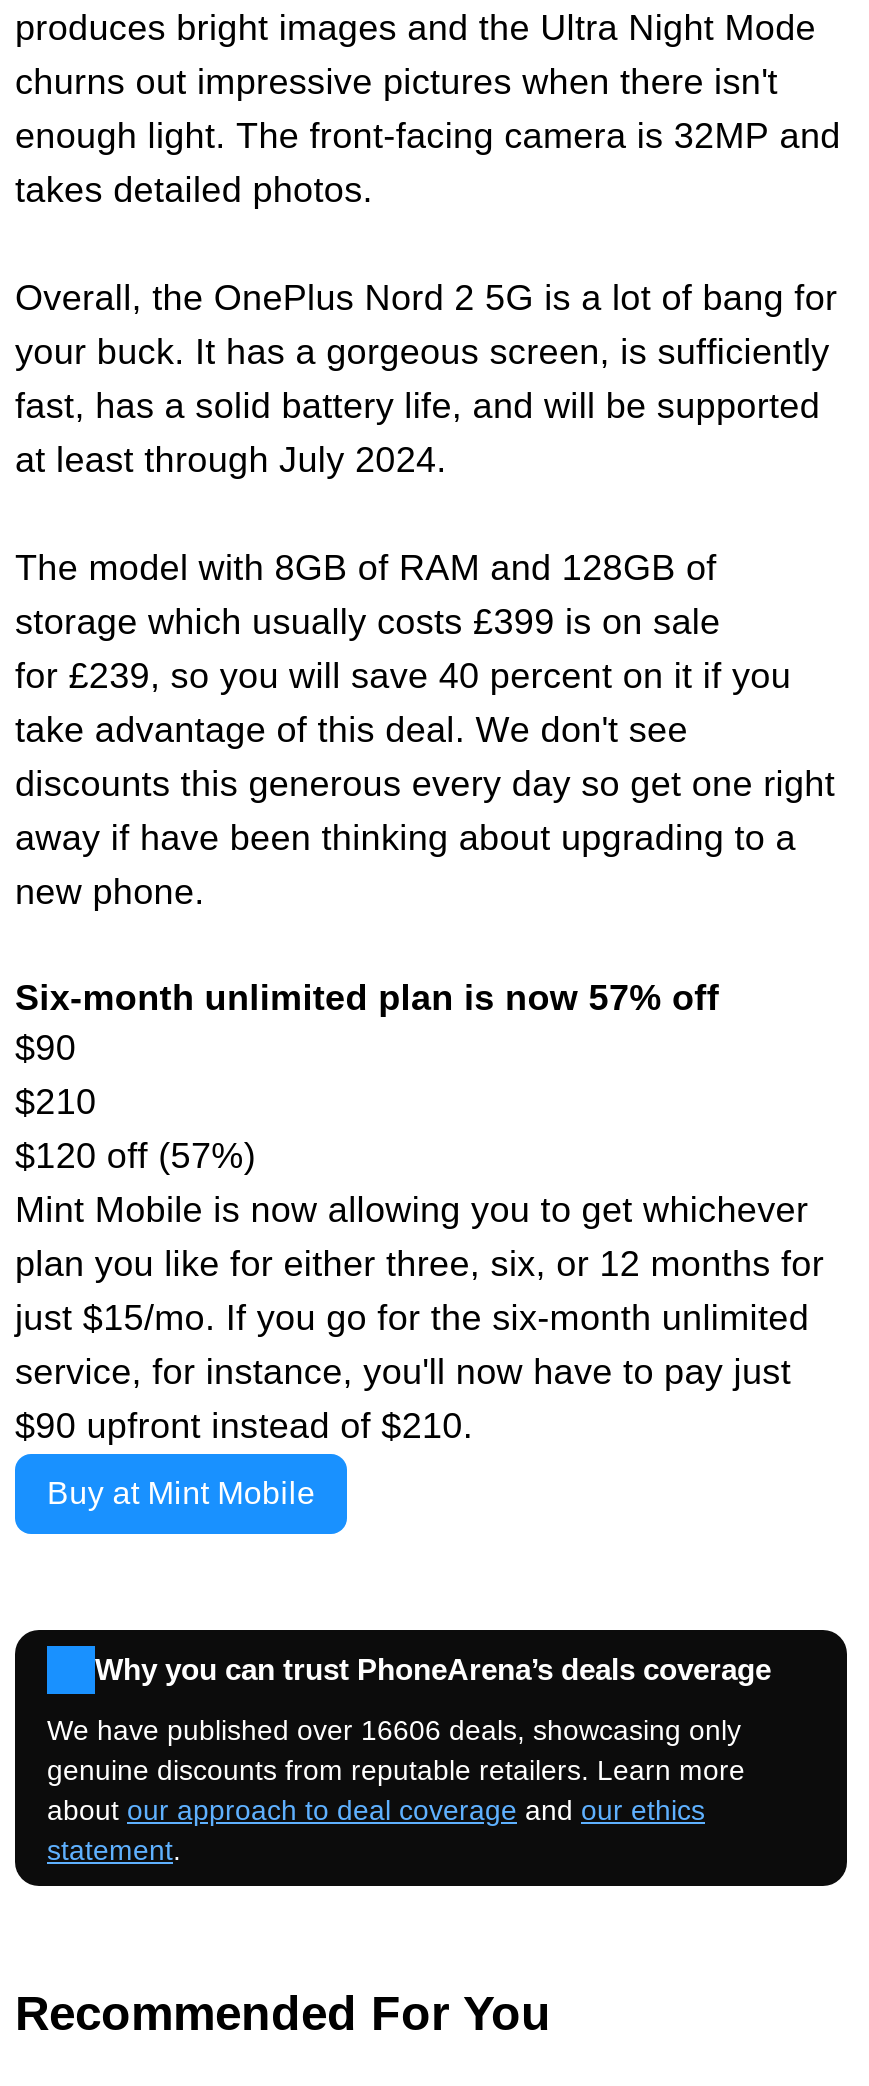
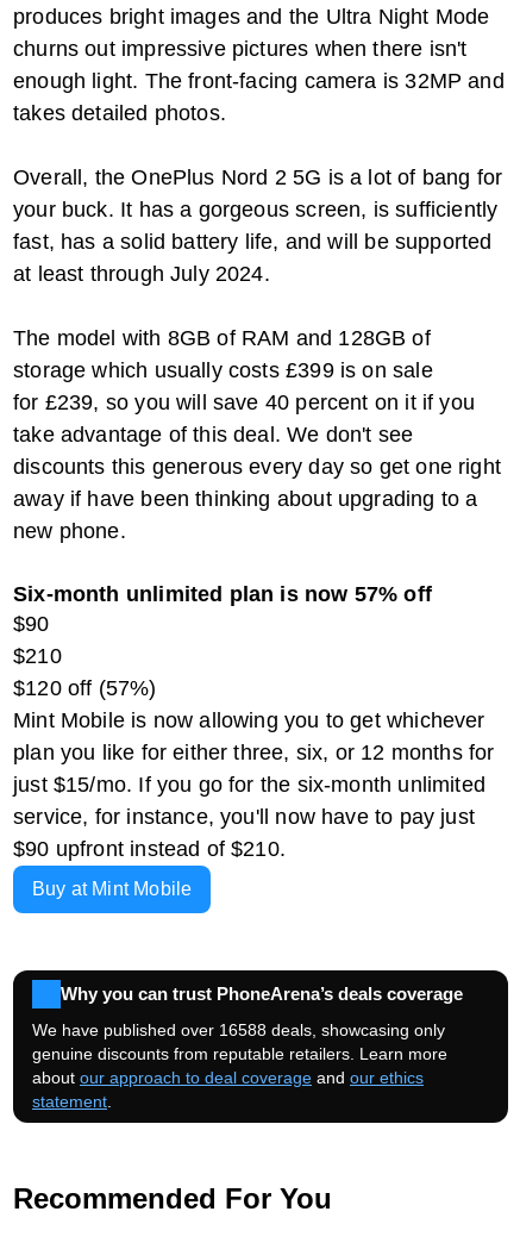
- We have published over 16606 deals, showcasing only
+ We have published over 16588 deals, showcasing only
